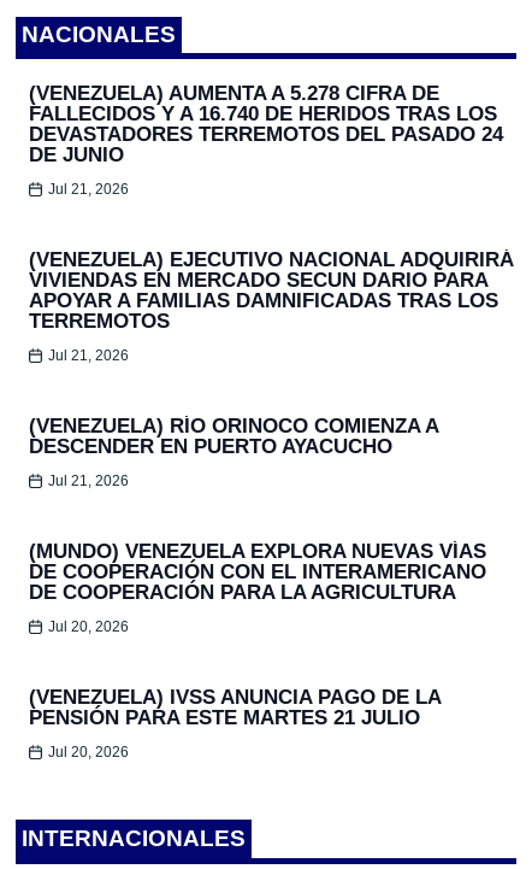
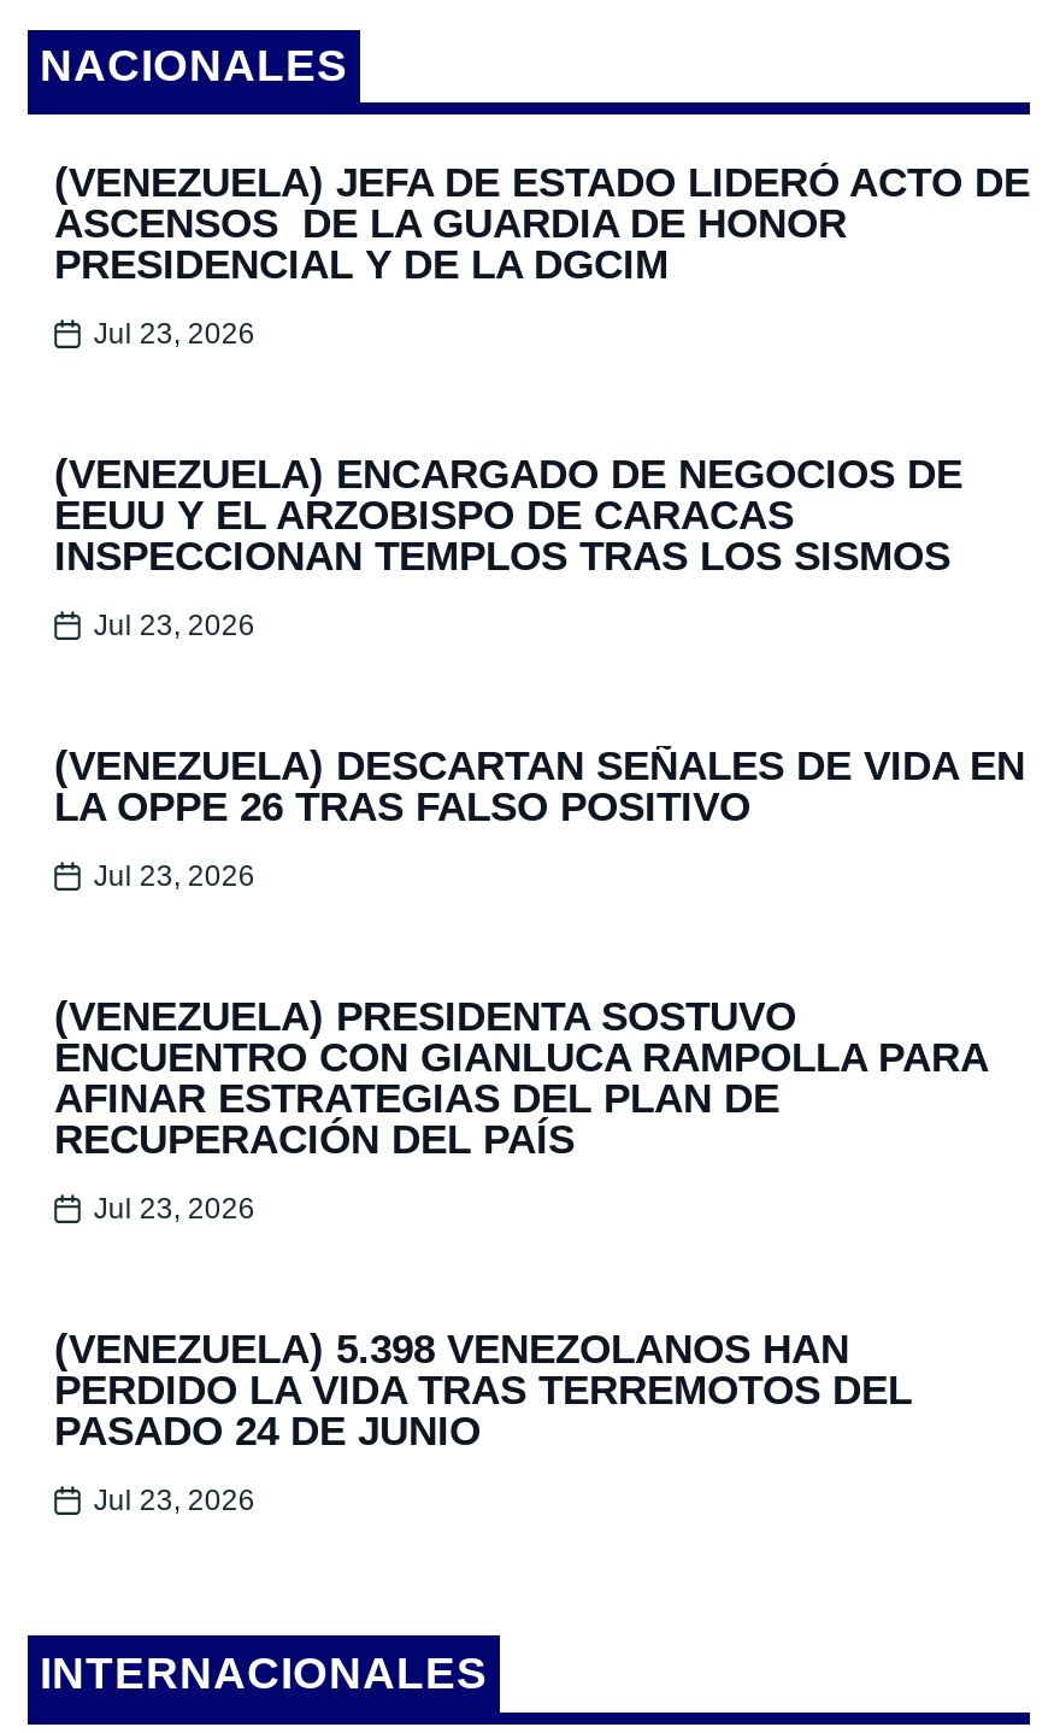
- (VENEZUELA) AUMENTA A 5.278 CIFRA DE
- FALLECIDOS Y A 16.740 DE HERIDOS TRAS LOS
- DEVASTADORES TERREMOTOS DEL PASADO 24
- DE JUNIO
+ (VENEZUELA) JEFA DE ESTADO LIDERÓ ACTO DE
+ ASCENSOS DE LA GUARDIA DE HONOR
+ PRESIDENCIAL Y DE LA DGCIM

- Jul 21, 2026
+ Jul 23, 2026

- (VENEZUELA) EJECUTIVO NACIONAL ADQUIRIRÁ
- VIVIENDAS EN MERCADO SECUN DARIO PARA
- APOYAR A FAMILIAS DAMNIFICADAS TRAS LOS
- TERREMOTOS
+ (VENEZUELA) ENCARGADO DE NEGOCIOS DE
+ EEUU Y EL ARZOBISPO DE CARACAS
+ INSPECCIONAN TEMPLOS TRAS LOS SISMOS

- Jul 21, 2026
+ Jul 23, 2026

- (VENEZUELA) RÍO ORINOCO COMIENZA A
- DESCENDER EN PUERTO AYACUCHO
+ (VENEZUELA) DESCARTAN SEÑALES DE VIDA EN
+ LA OPPE 26 TRAS FALSO POSITIVO

- Jul 21, 2026
+ Jul 23, 2026

- (MUNDO) VENEZUELA EXPLORA NUEVAS VÍAS
- DE COOPERACIÓN CON EL INTERAMERICANO
- DE COOPERACIÓN PARA LA AGRICULTURA
+ (VENEZUELA) PRESIDENTA SOSTUVO
+ ENCUENTRO CON GIANLUCA RAMPOLLA PARA
+ AFINAR ESTRATEGIAS DEL PLAN DE
+ RECUPERACIÓN DEL PAÍS

- Jul 20, 2026
+ Jul 23, 2026

- (VENEZUELA) IVSS ANUNCIA PAGO DE LA
- PENSIÓN PARA ESTE MARTES 21 JULIO
+ (VENEZUELA) 5.398 VENEZOLANOS HAN
+ PERDIDO LA VIDA TRAS TERREMOTOS DEL
+ PASADO 24 DE JUNIO

- Jul 20, 2026
+ Jul 23, 2026
